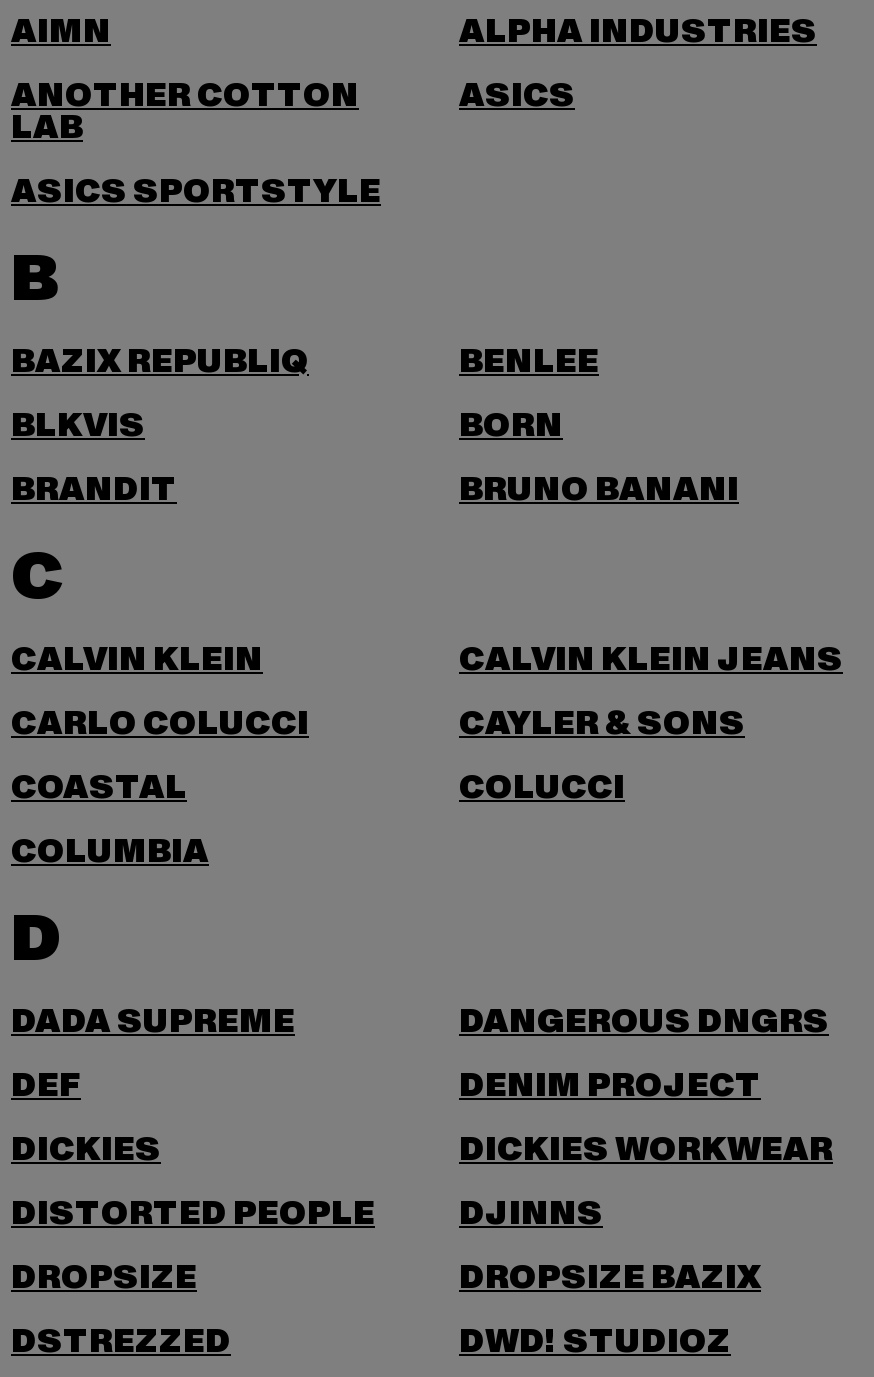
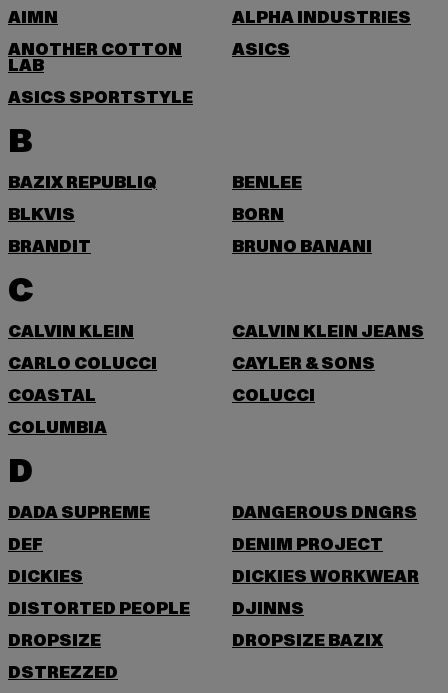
- DWD! STUDIOZ
